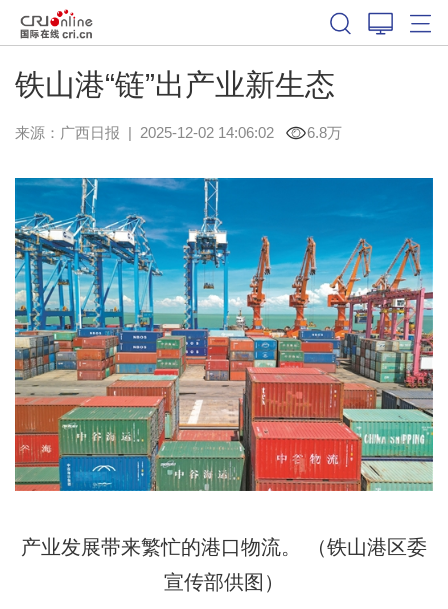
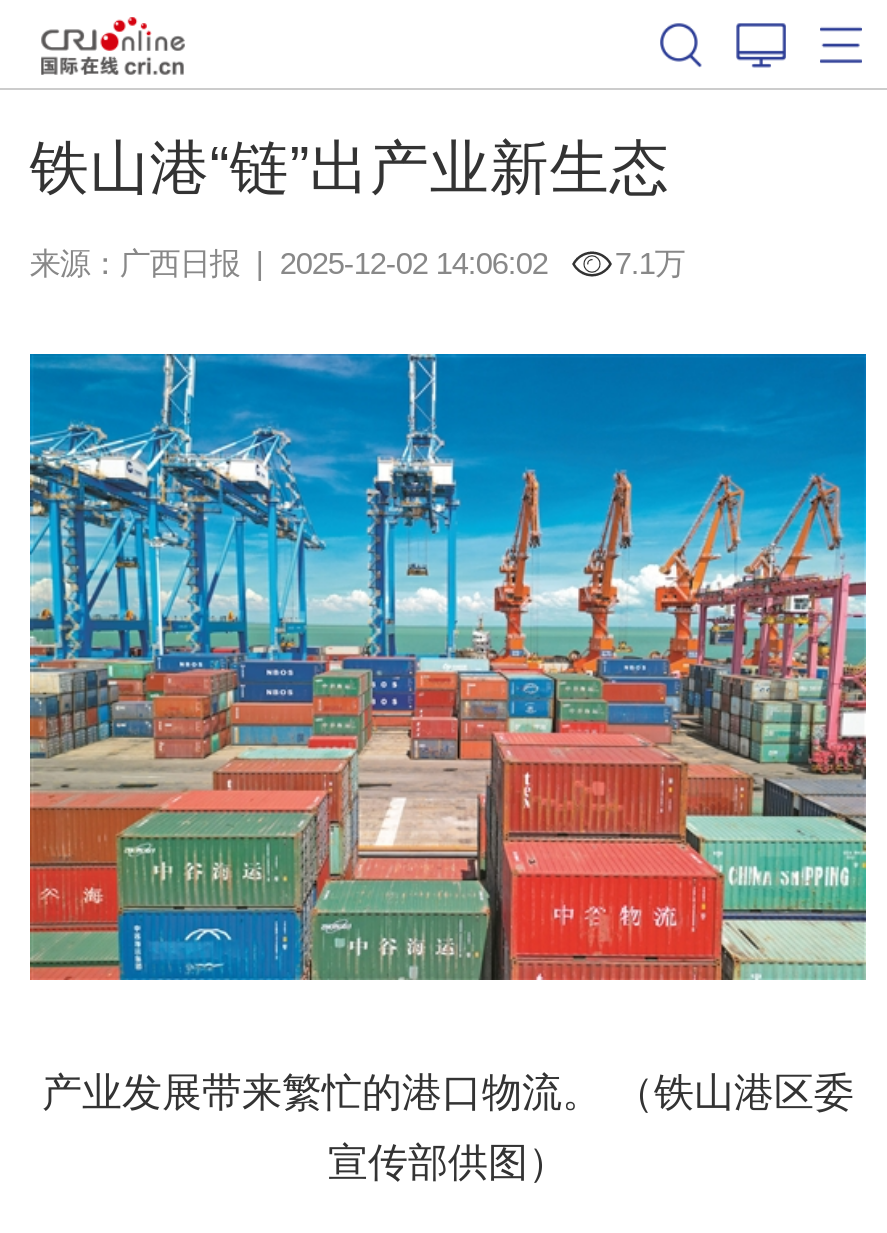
- 6.8万
+ 7.1万
